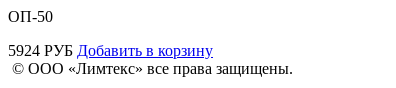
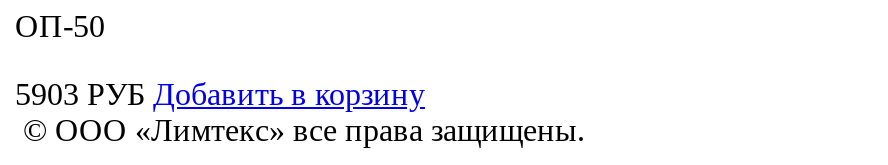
- 5924 РУБ Добавить в корзину
+ 5903 РУБ Добавить в корзину
